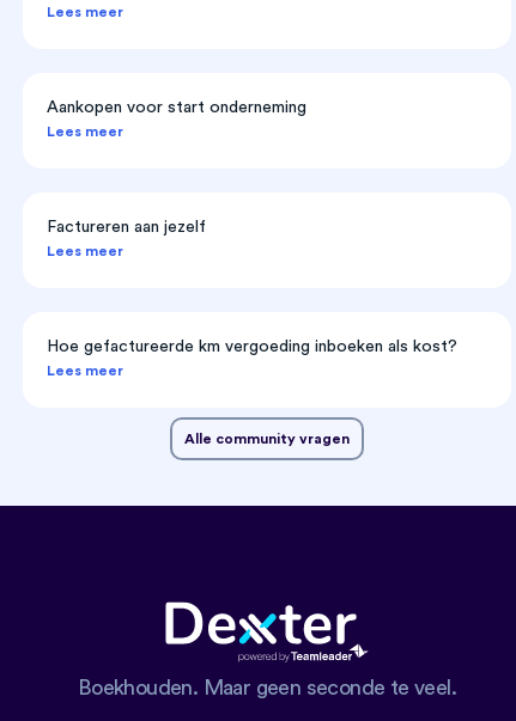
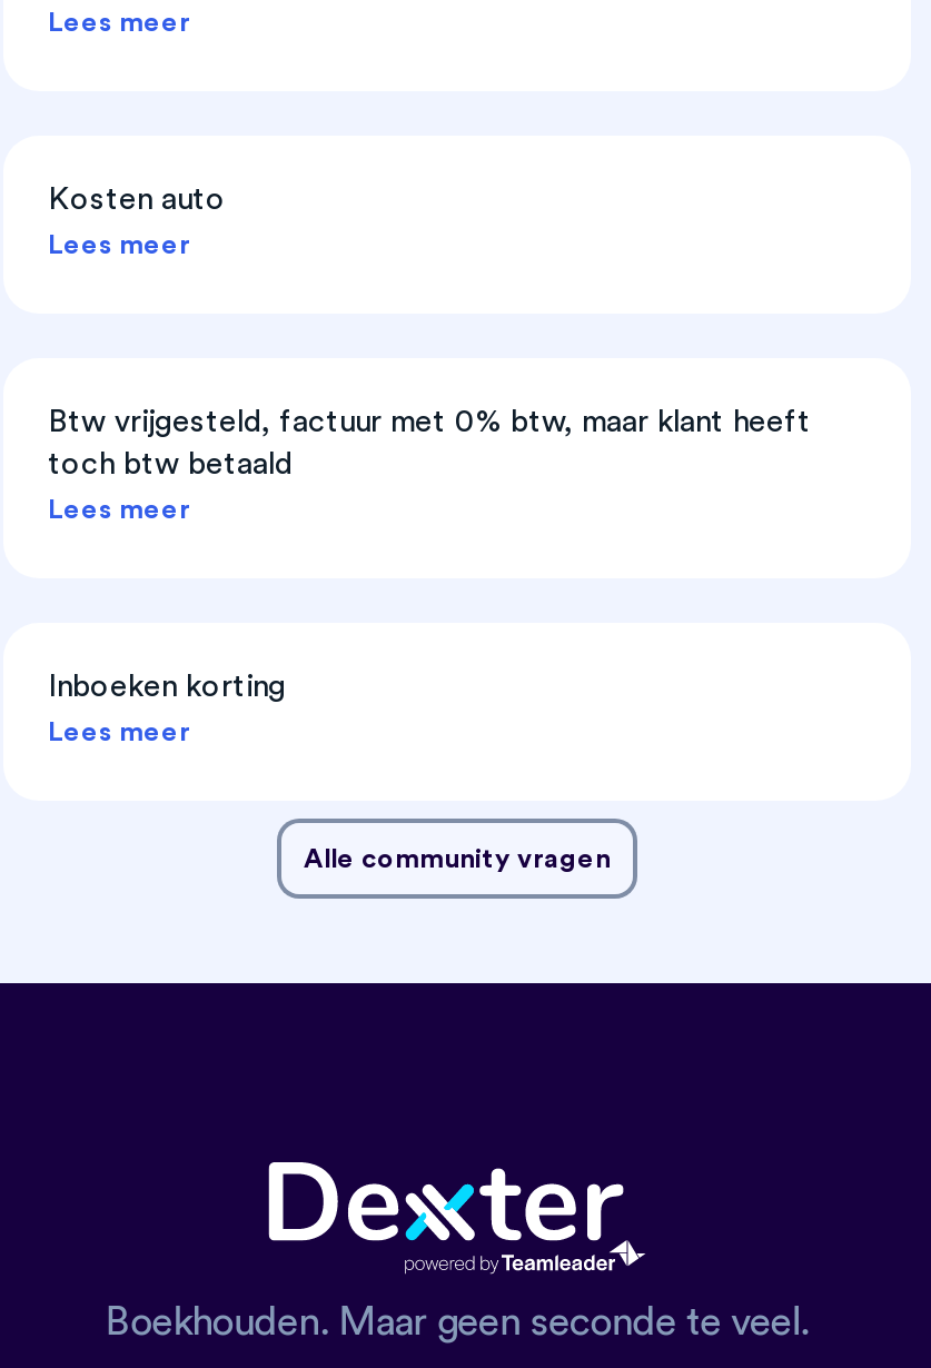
- Aankopen voor start onderneming
+ Kosten auto

- Factureren aan jezelf
+ Btw vrijgesteld, factuur met 0% btw, maar klant heeft
+ toch btw betaald

- Hoe gefactureerde km vergoeding inboeken als kost?
+ Inboeken korting
